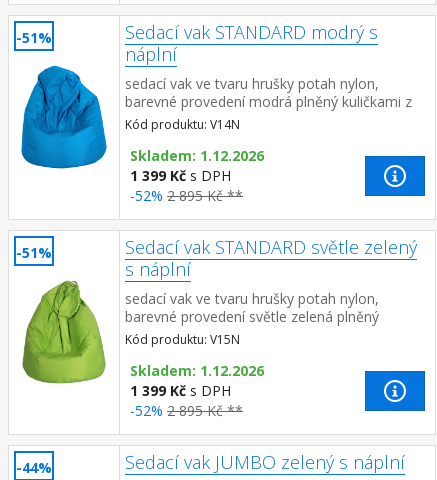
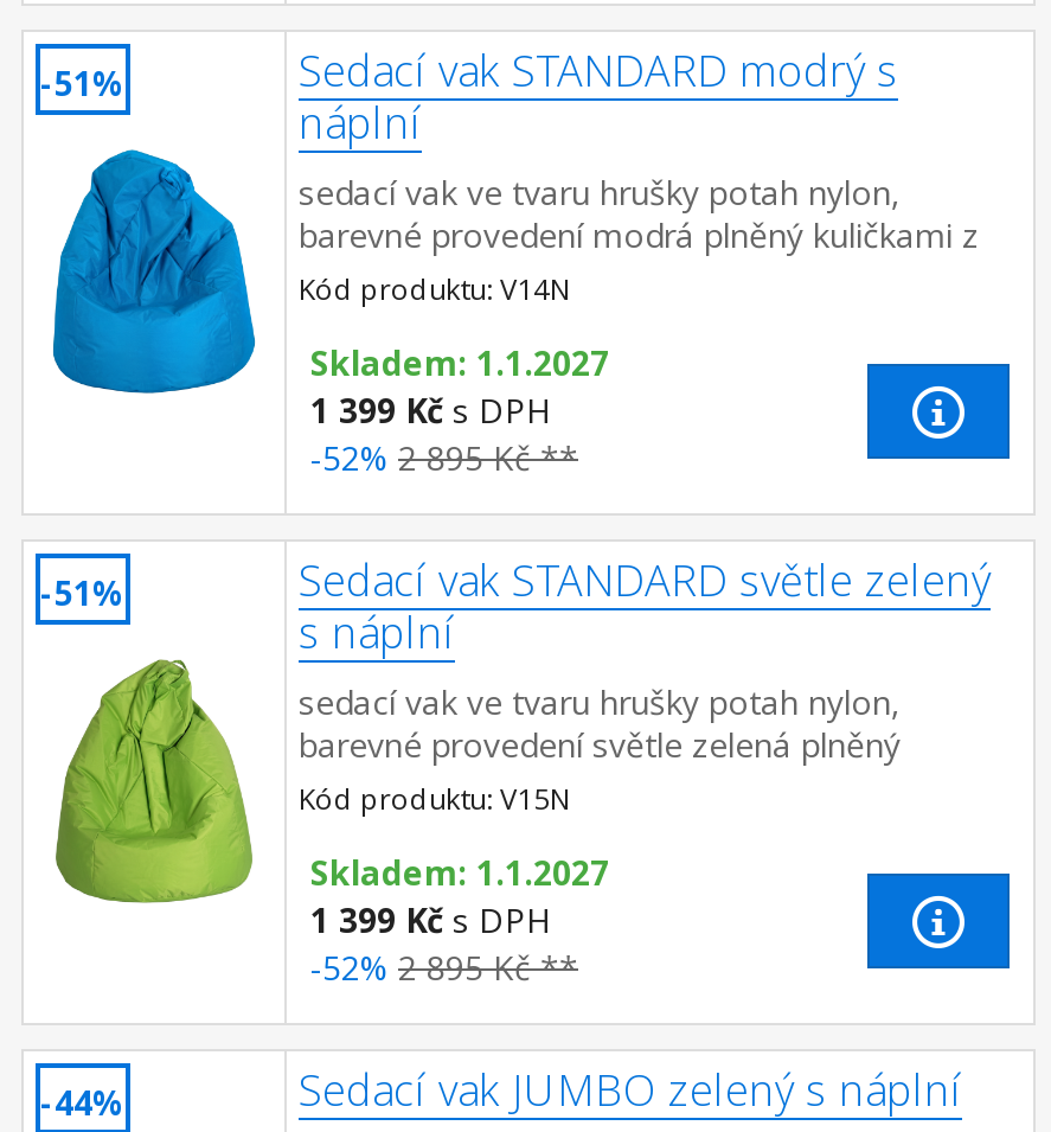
- Skladem: 1.12.2026
+ Skladem: 1.1.2027

- Skladem: 1.12.2026
+ Skladem: 1.1.2027
